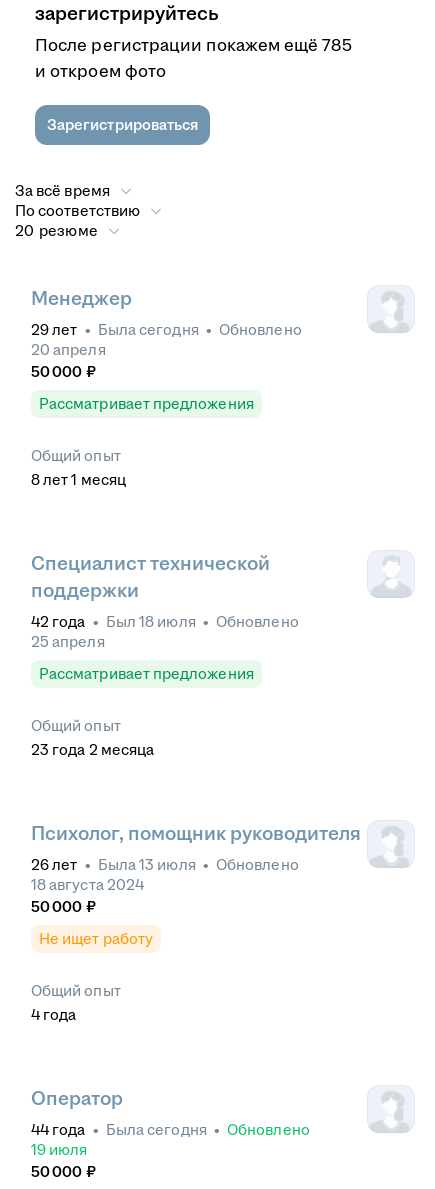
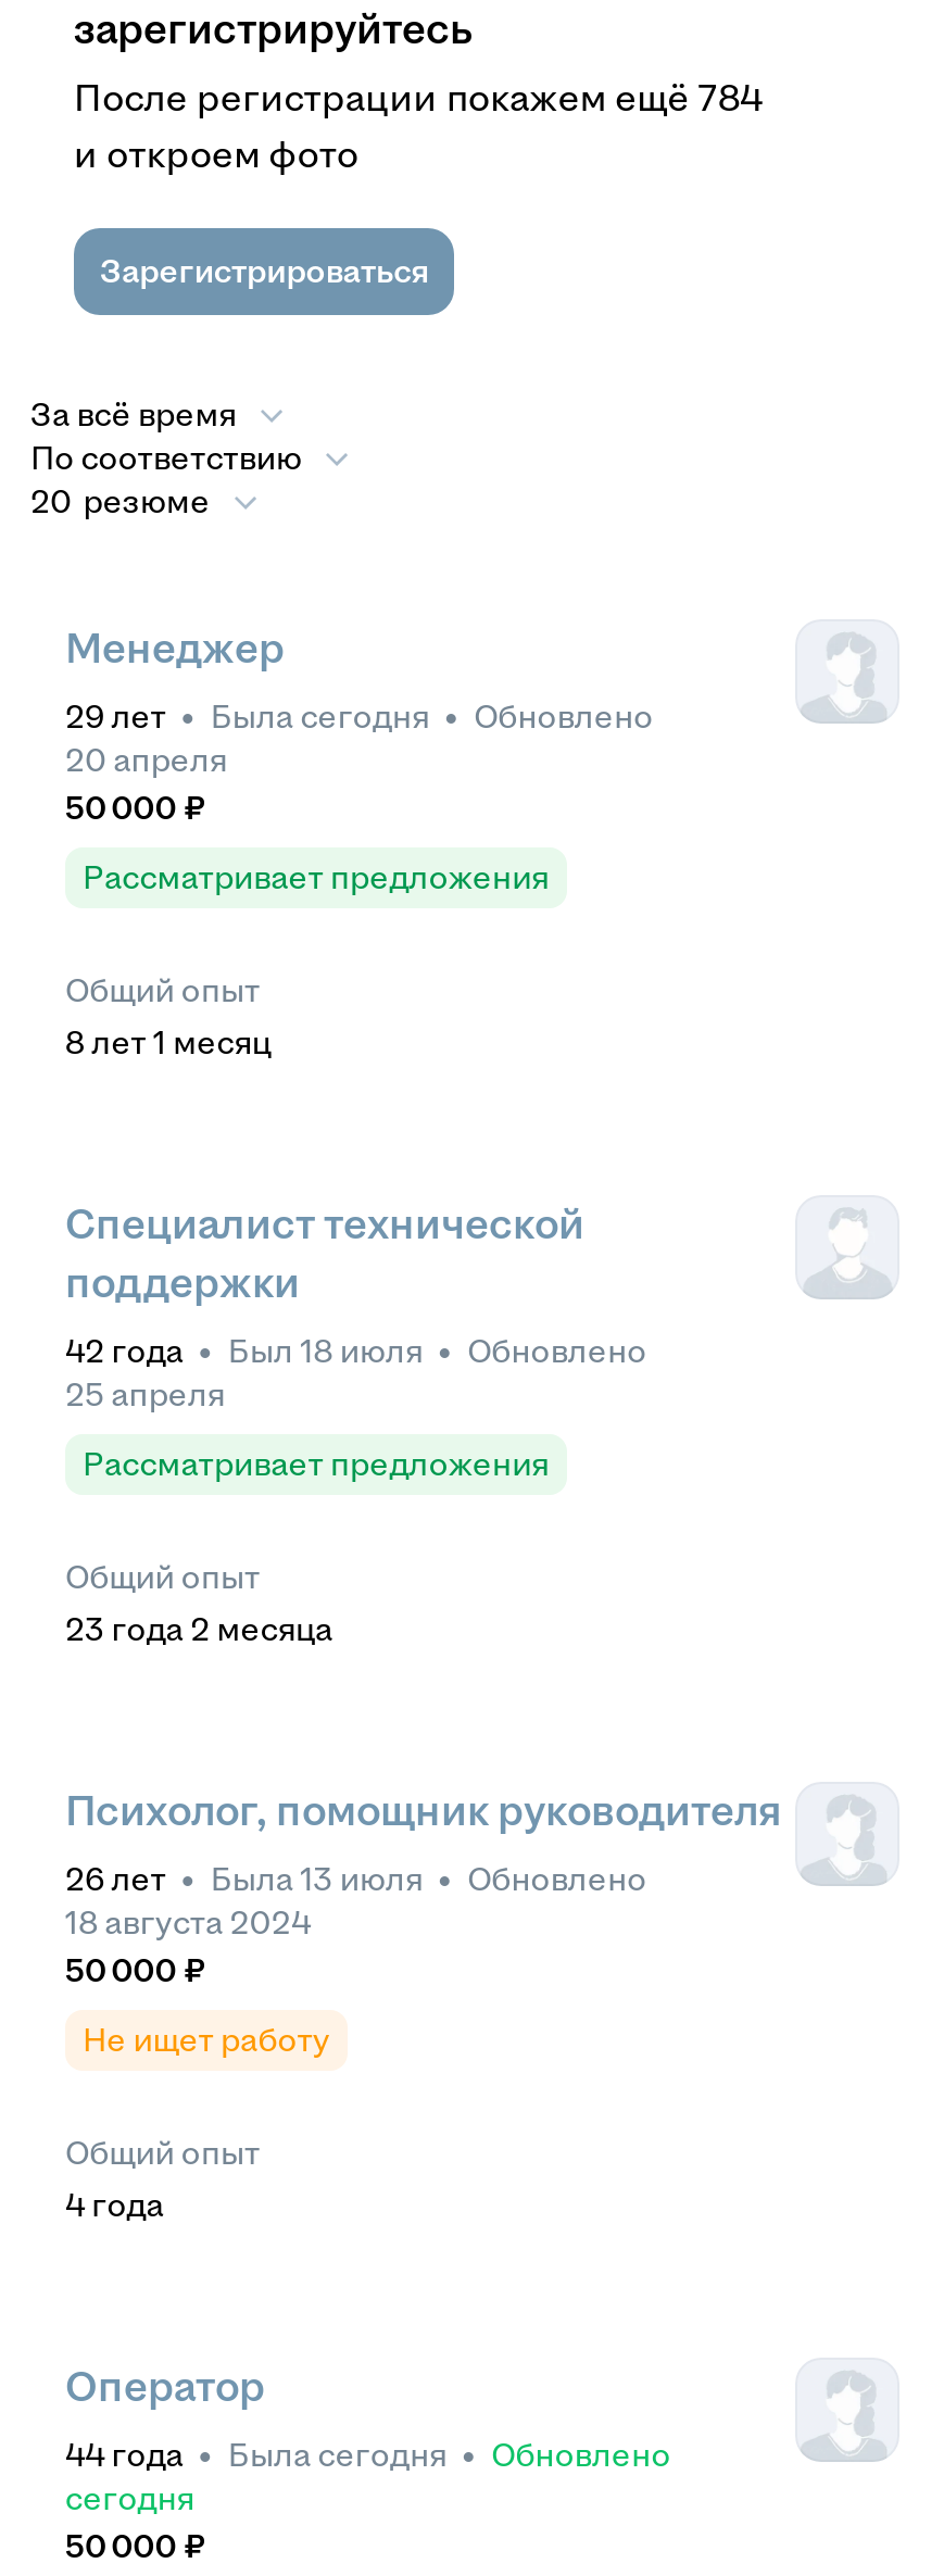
- После регистрации покажем ещё 785
+ После регистрации покажем ещё 784

- 19 июля
+ сегодня
